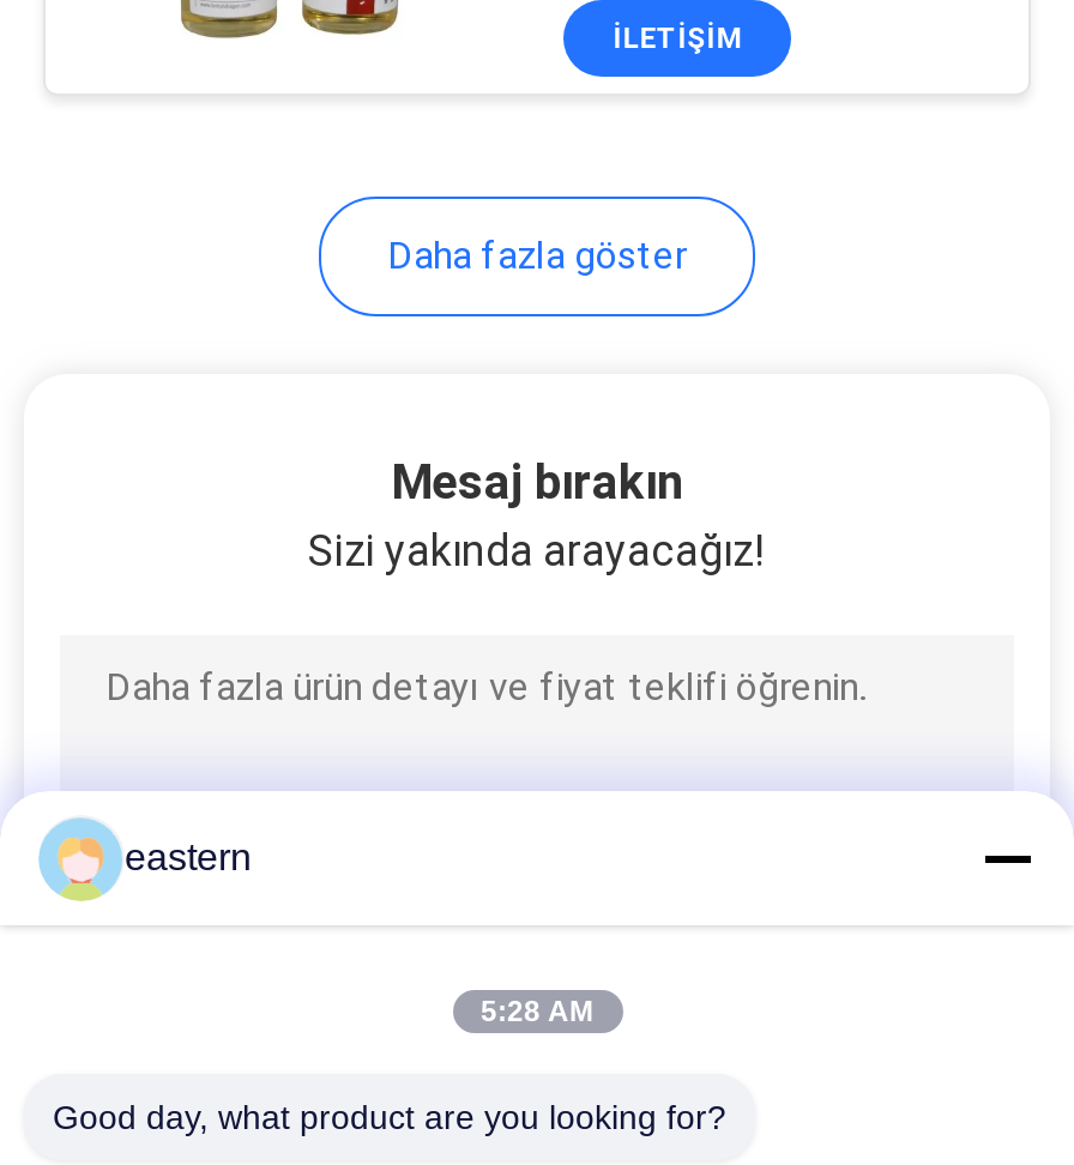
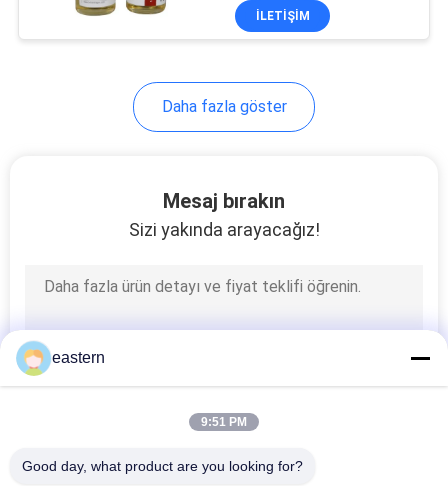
- 5:28 AM
+ 9:51 PM
